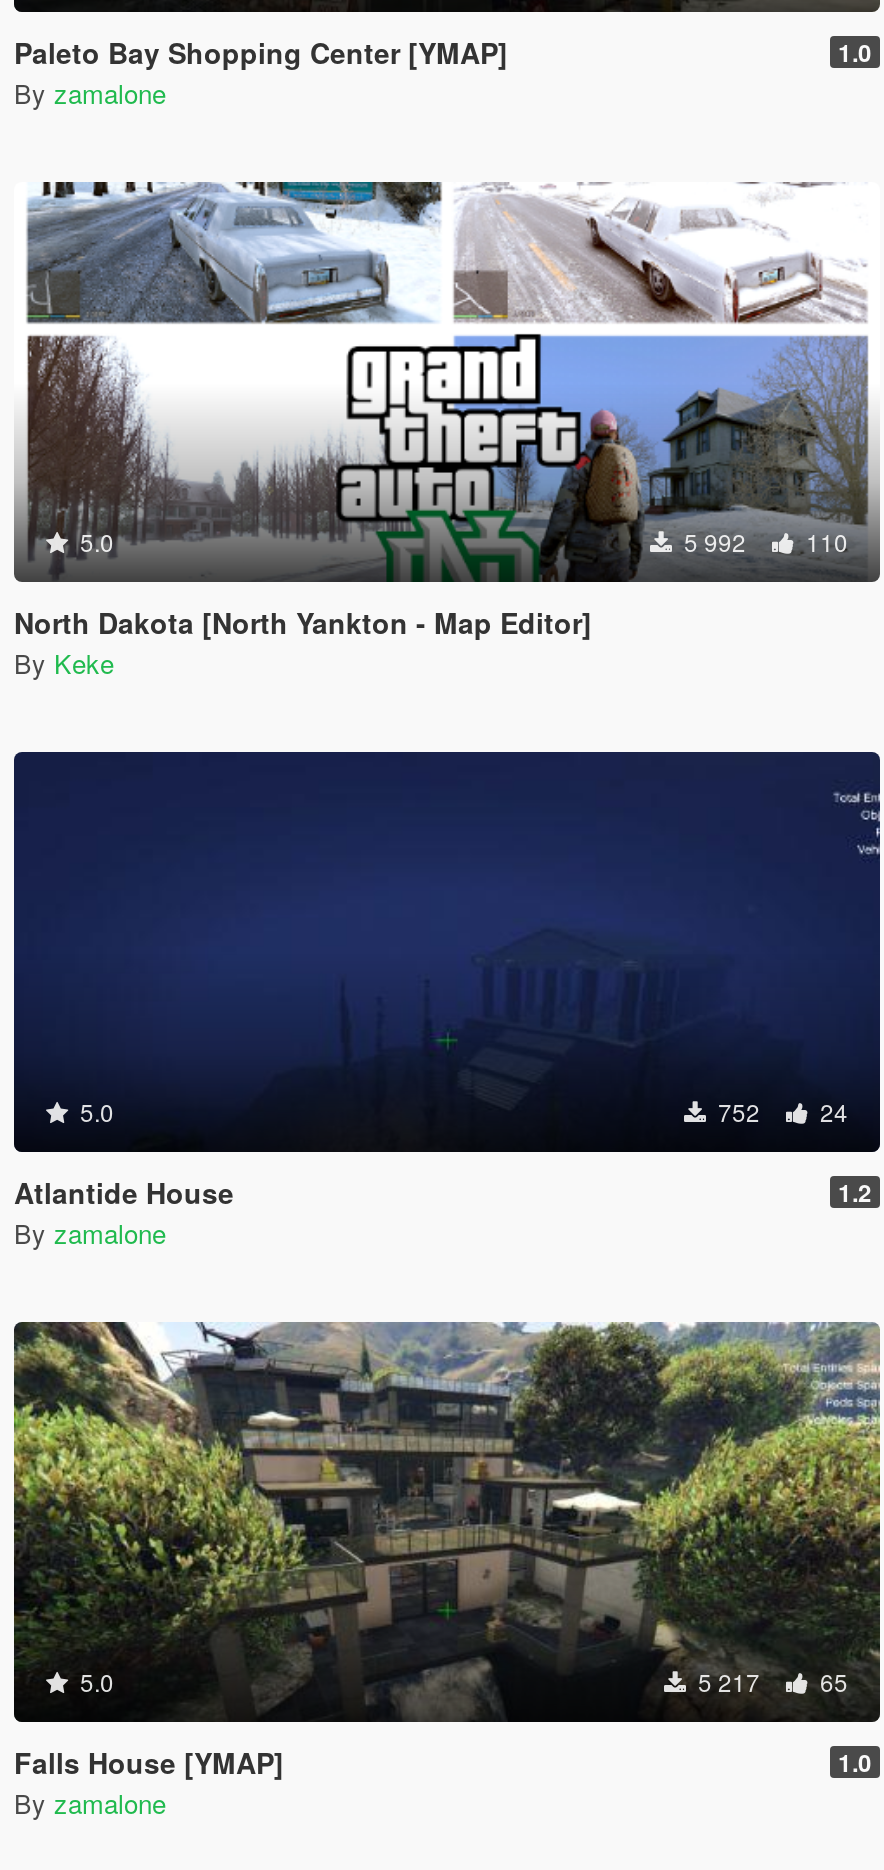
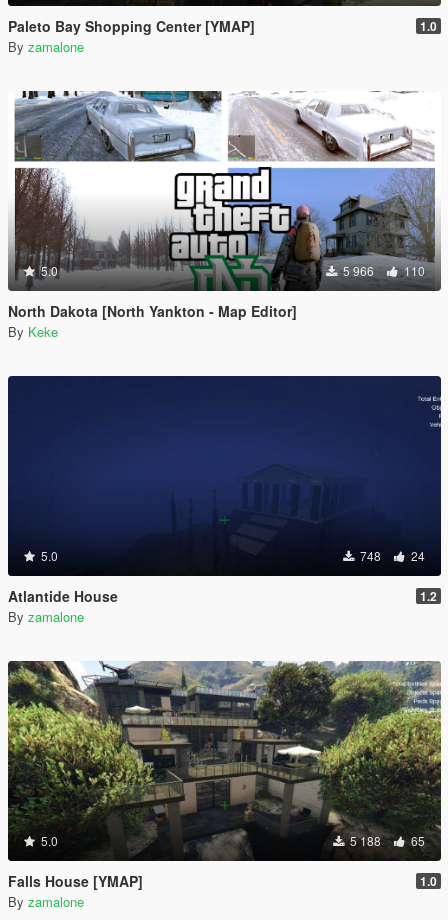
- 5 992 110
+ 5 966 110

- 752 24
+ 748 24

- 5 217 65
+ 5 188 65
